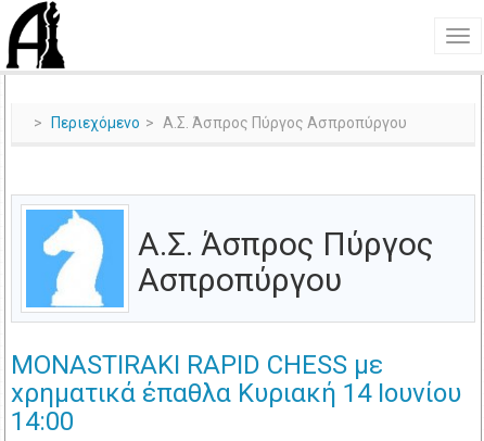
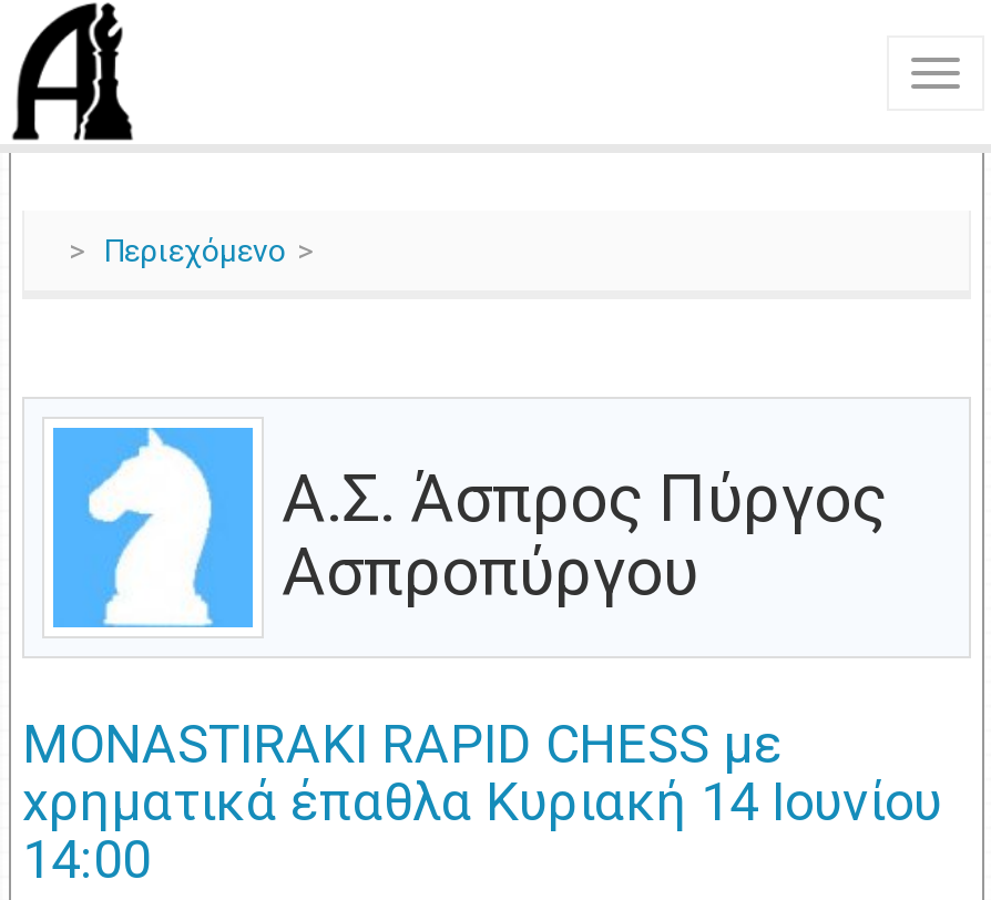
- Α.Σ. Άσπρος Πύργος Ασπροπύργου
